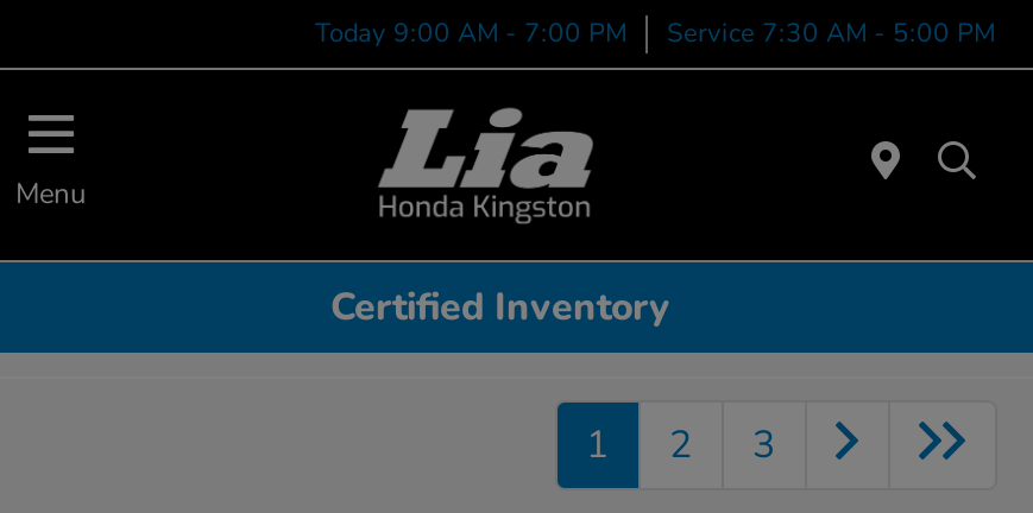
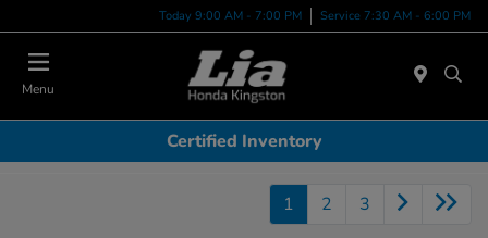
- Today 9:00 AM - 7:00 PM Service 7:30 AM - 5:00 PM
+ Today 9:00 AM - 7:00 PM Service 7:30 AM - 6:00 PM
